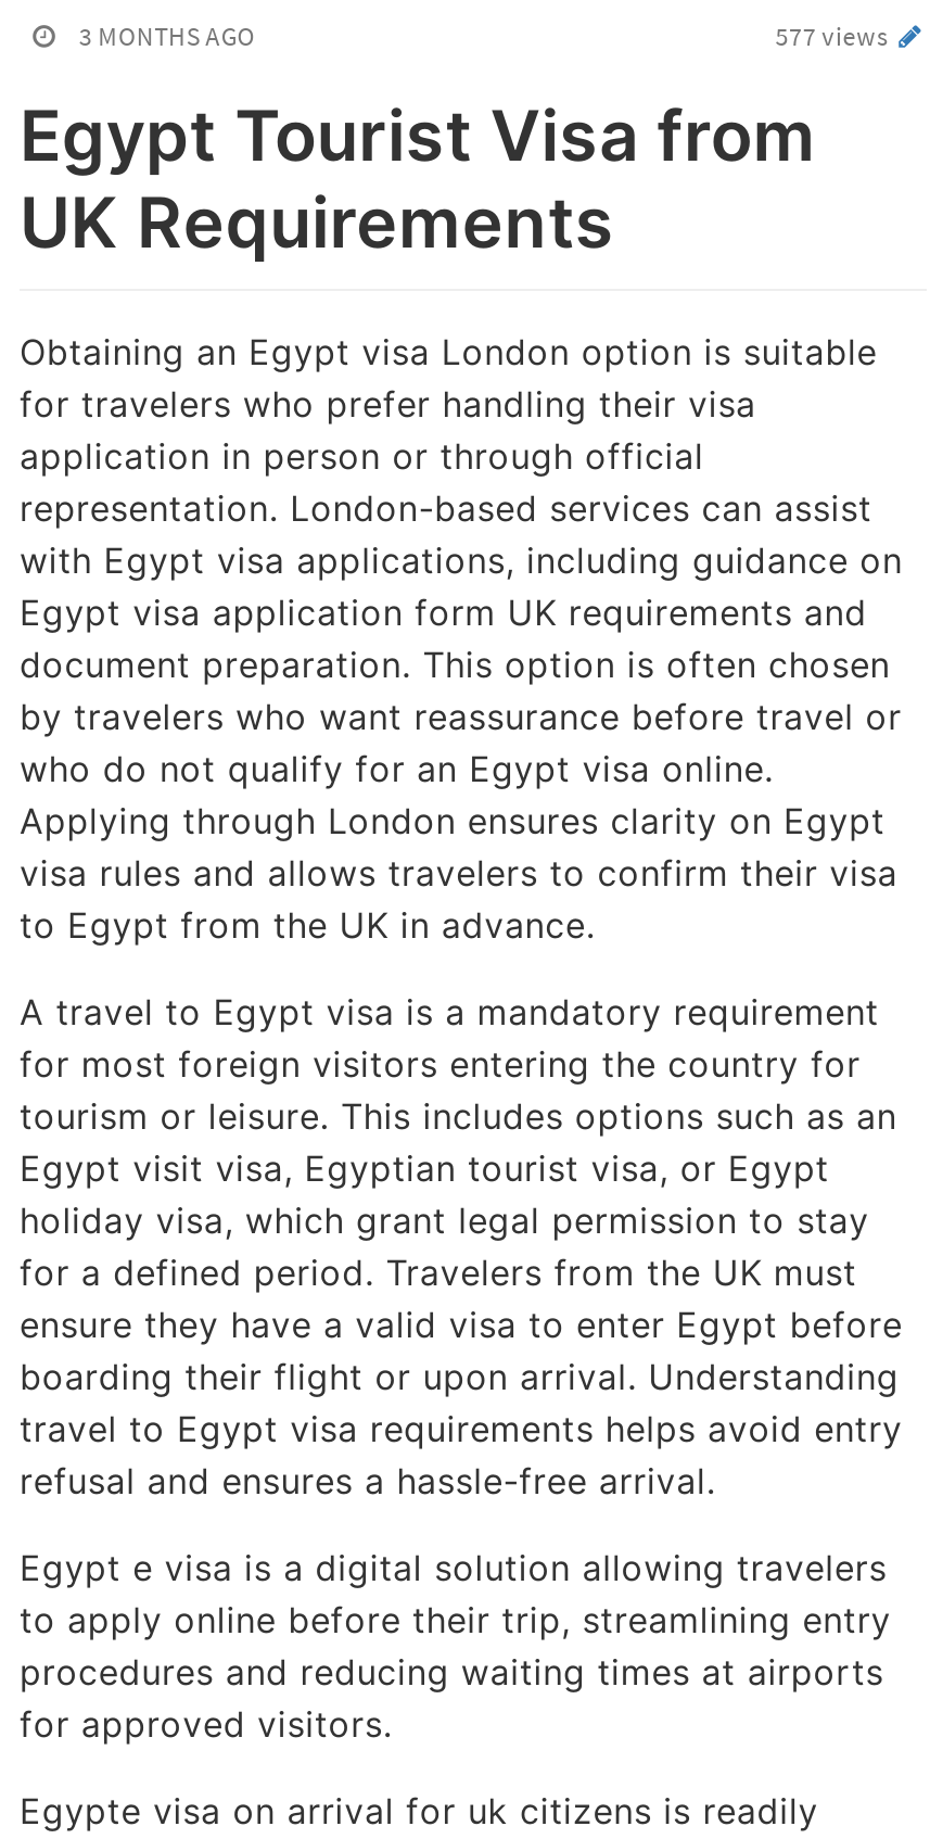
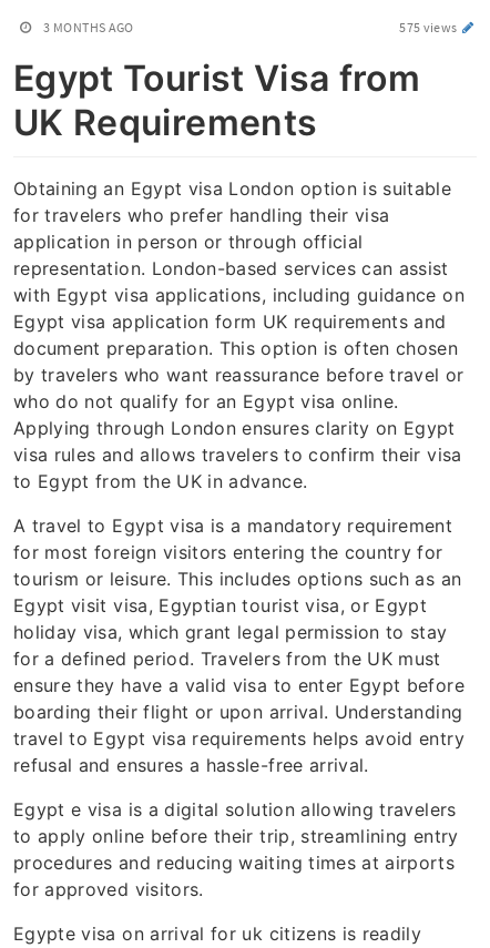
- 577 views
+ 575 views
